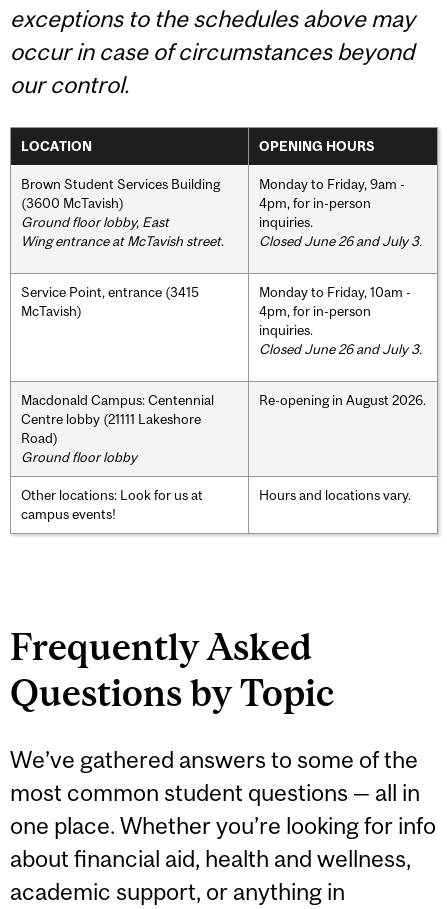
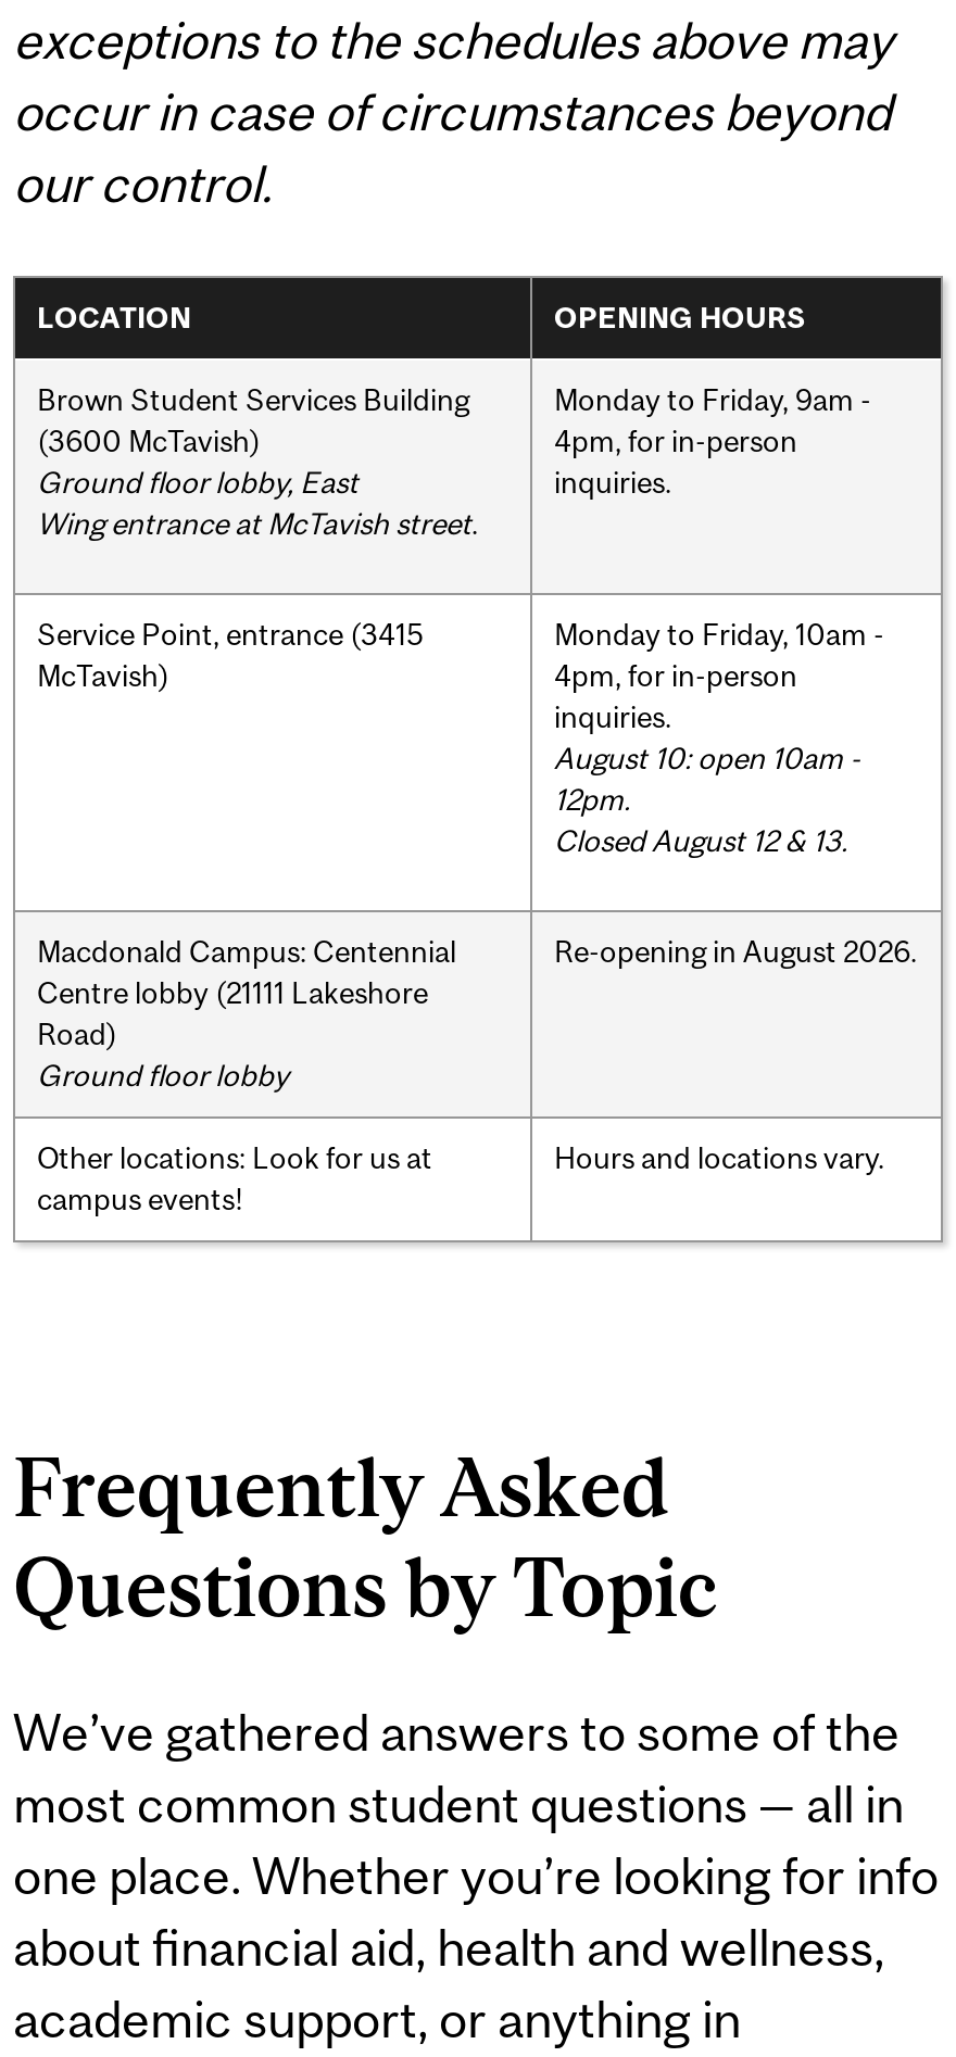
- Closed June 26 and July 3.

- Closed June 26 and July 3.
+ August 10: open 10am -
+ 12pm.
+ Closed August 12 & 13.
